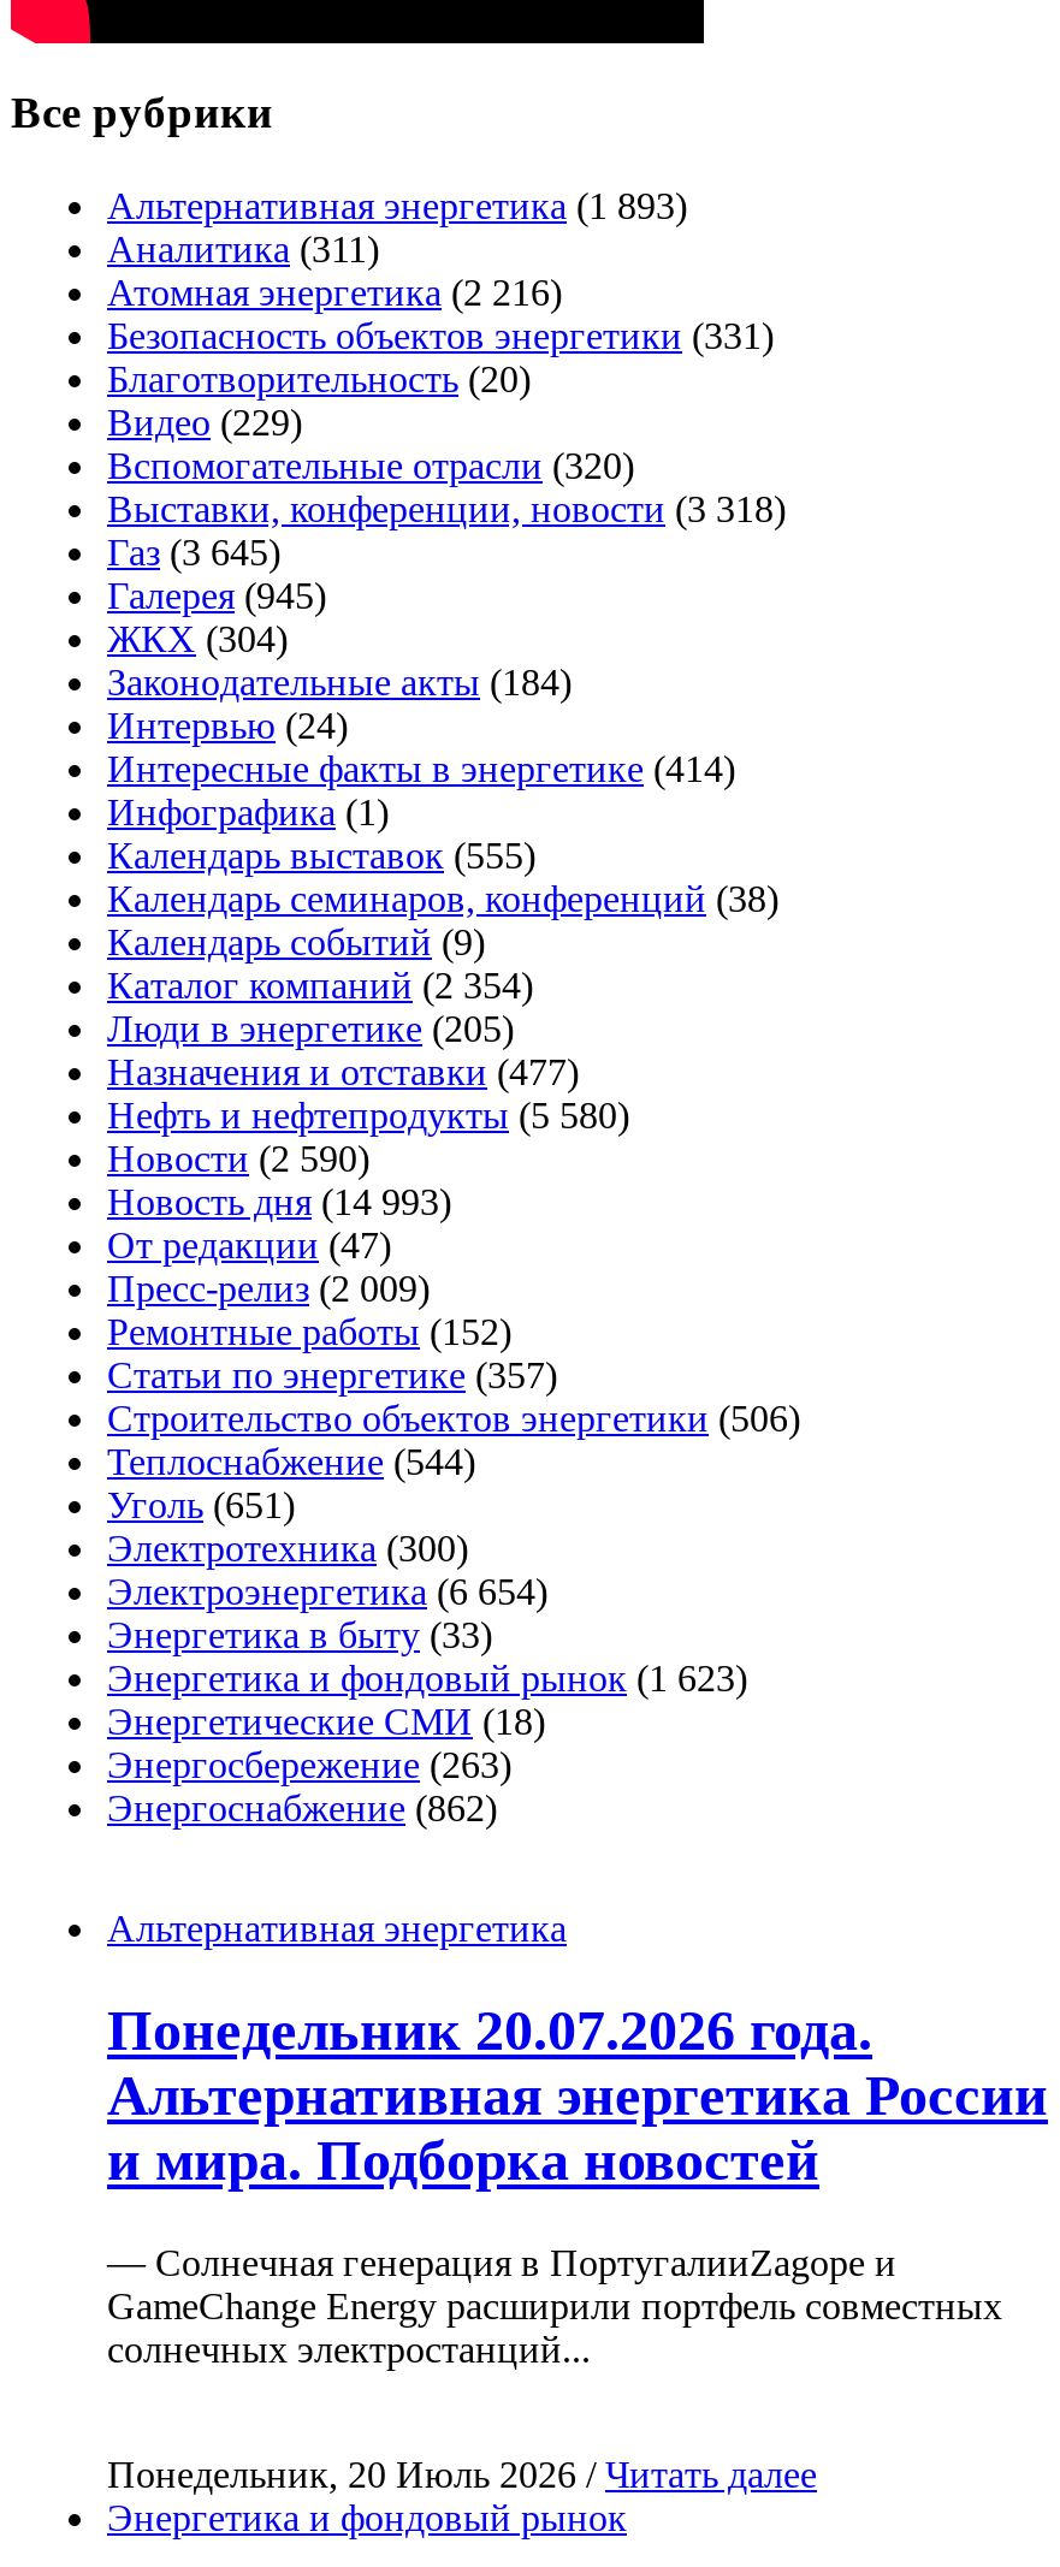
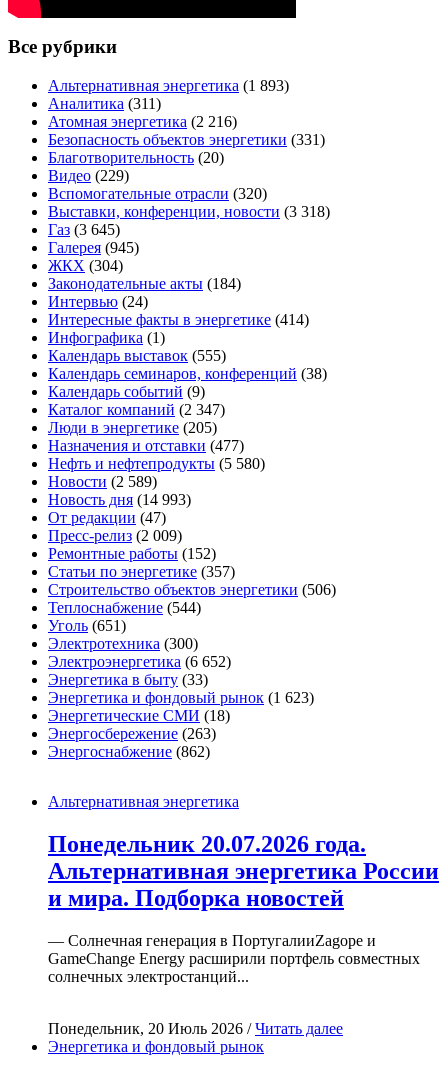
- Каталог компаний (2 354)
+ Каталог компаний (2 347)

- Новости (2 590)
+ Новости (2 589)

- Электроэнергетика (6 654)
+ Электроэнергетика (6 652)
